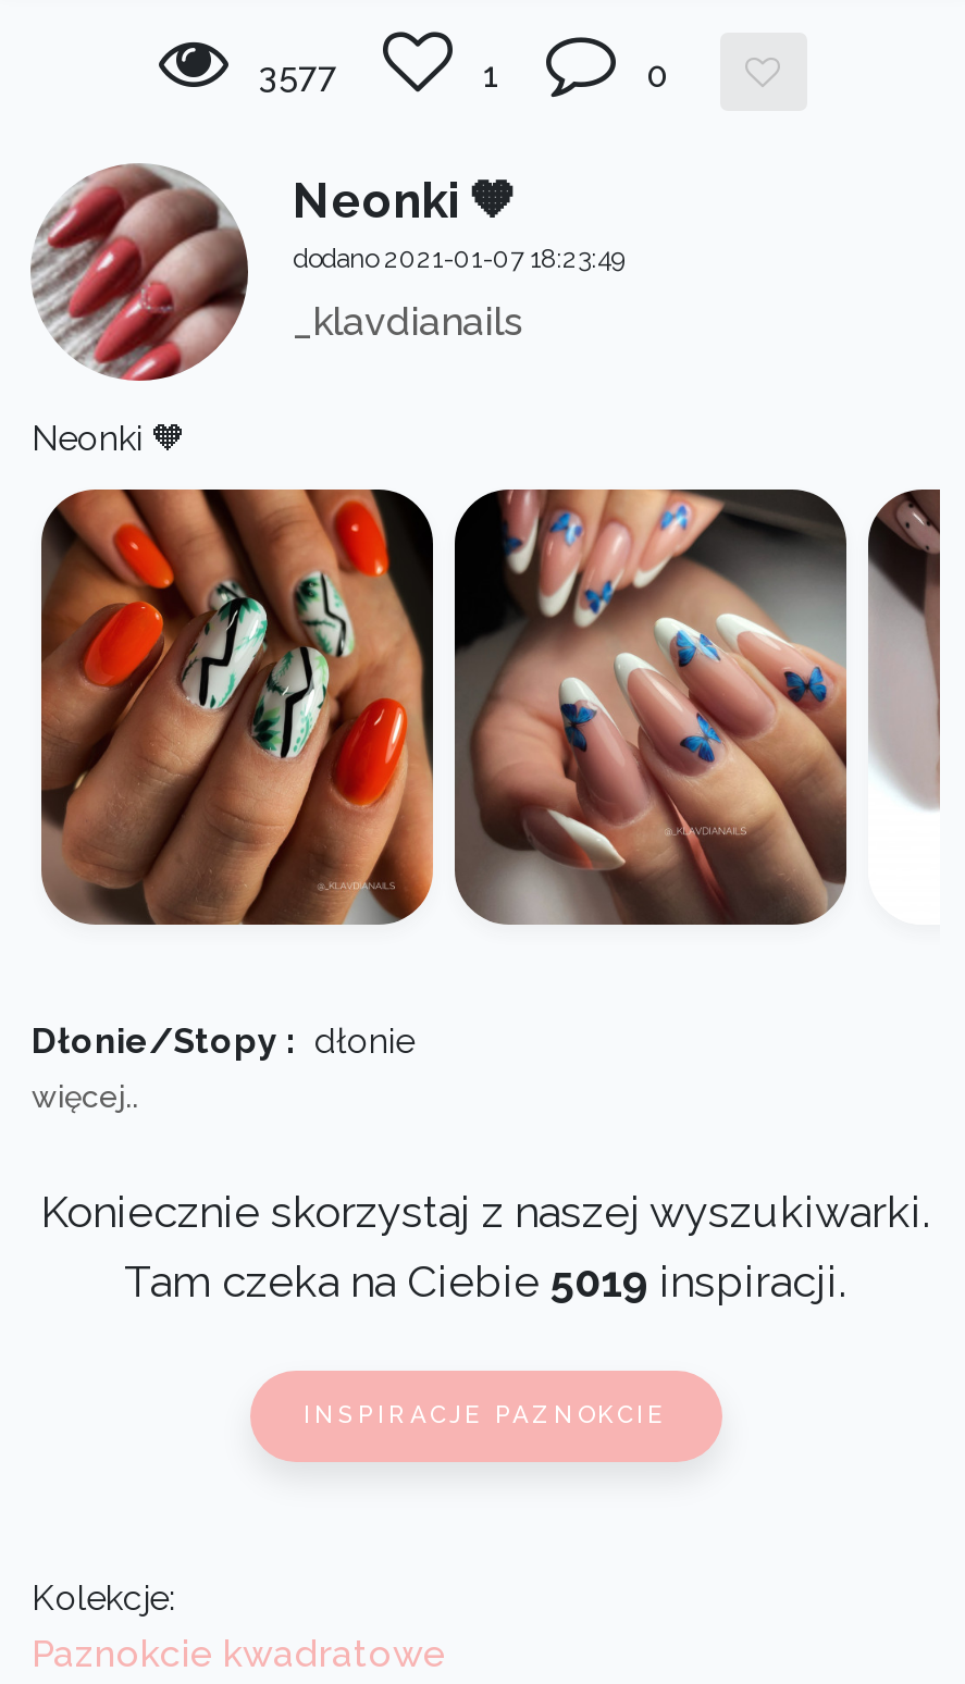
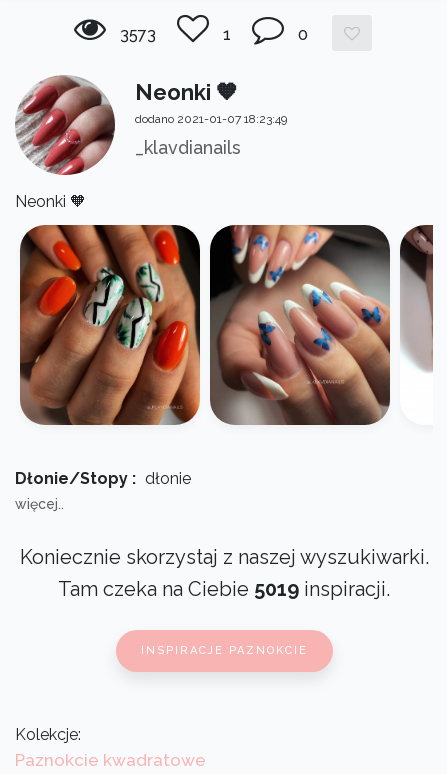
- 3577
+ 3573
